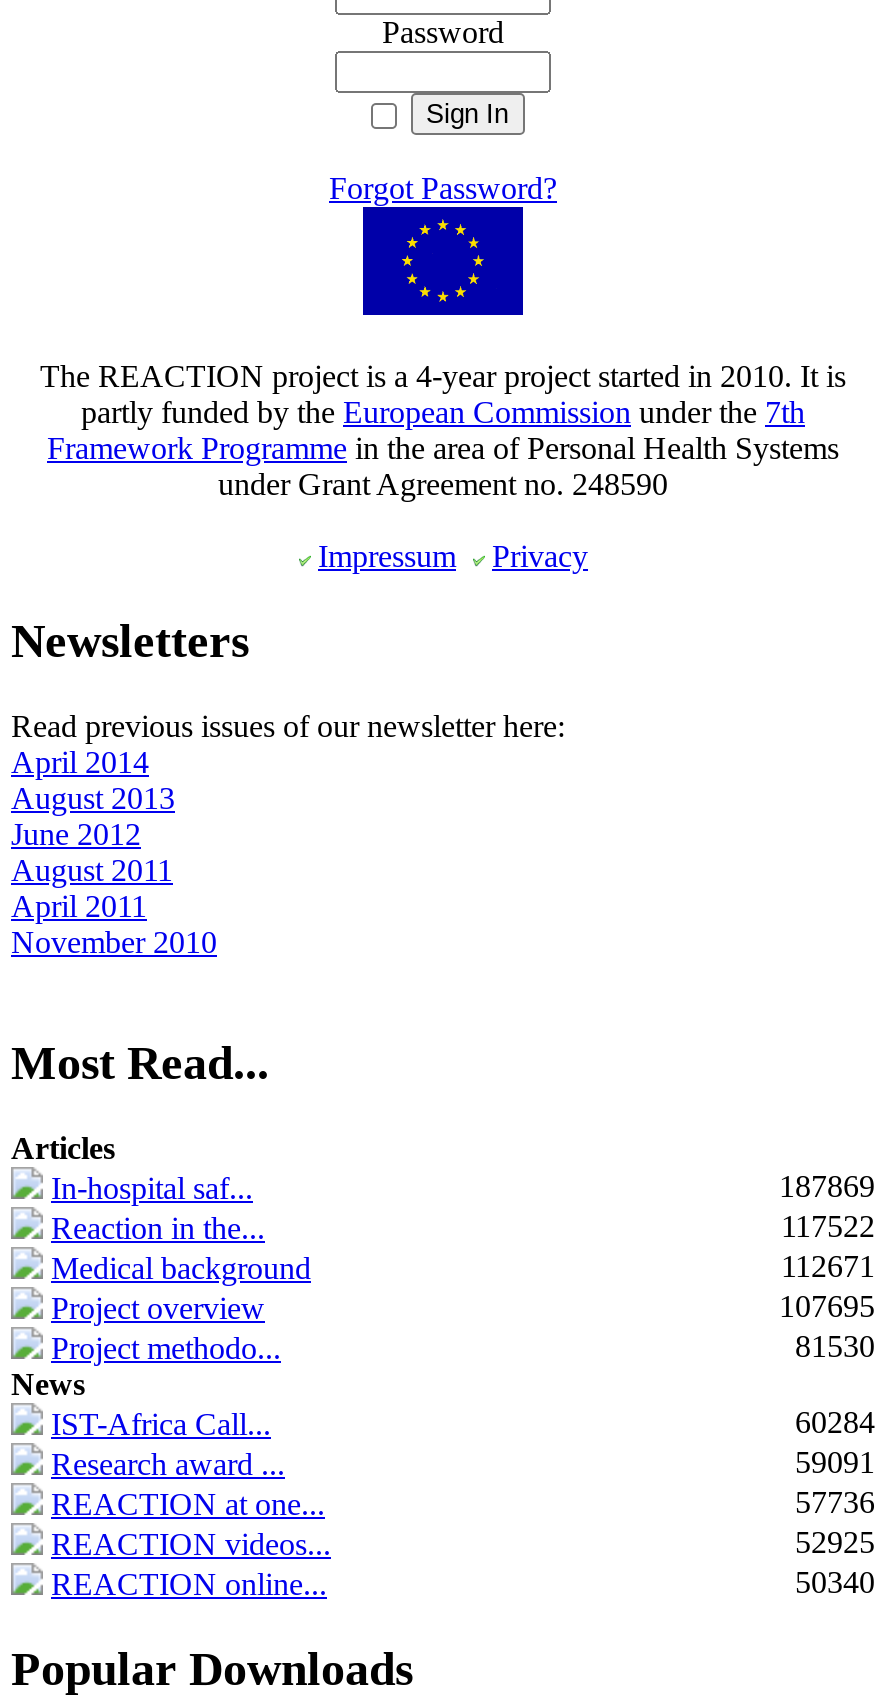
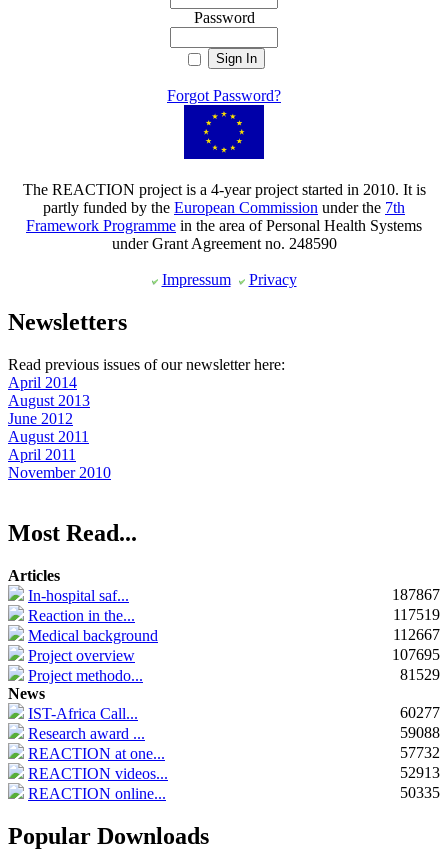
- 187869
+ 187867

- 117522
+ 117519

- 112671
+ 112667

- 81530
+ 81529

- 60284
+ 60277

- 59091
+ 59088

- 57736
+ 57732

- 52925
+ 52913

- 50340
+ 50335
